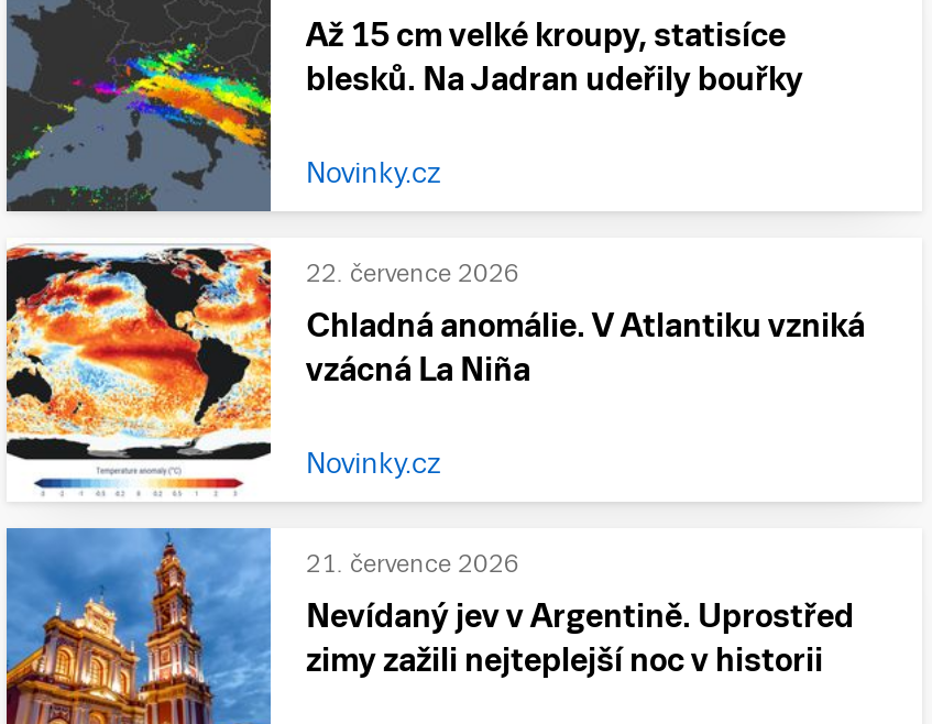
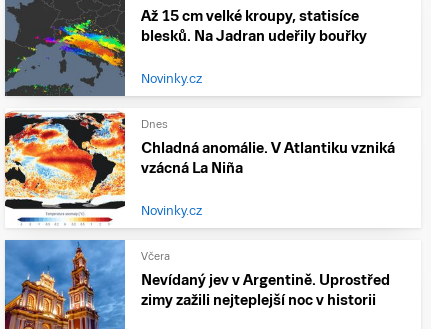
- 22. července 2026
+ Dnes

- 21. července 2026
+ Včera
